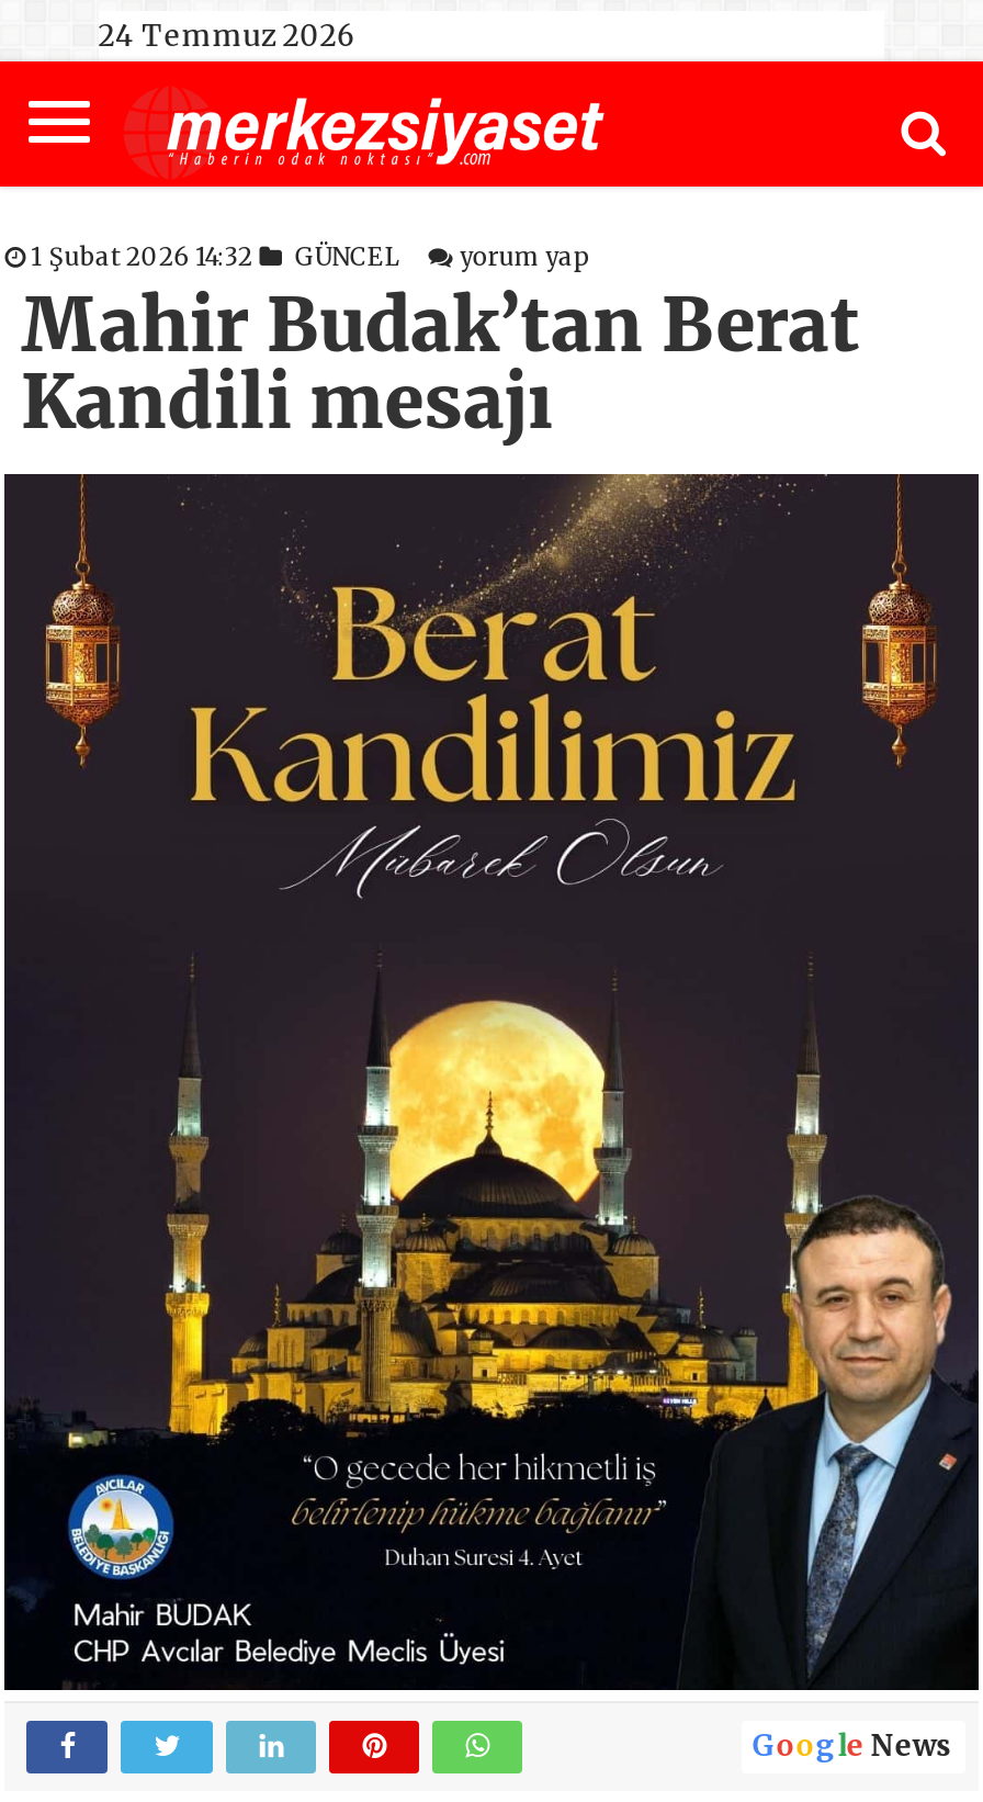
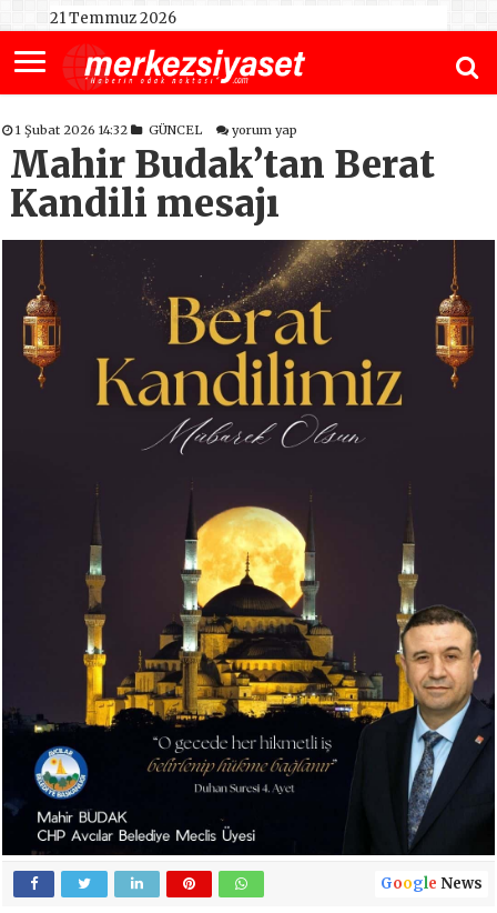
- 24 Temmuz 2026
+ 21 Temmuz 2026
